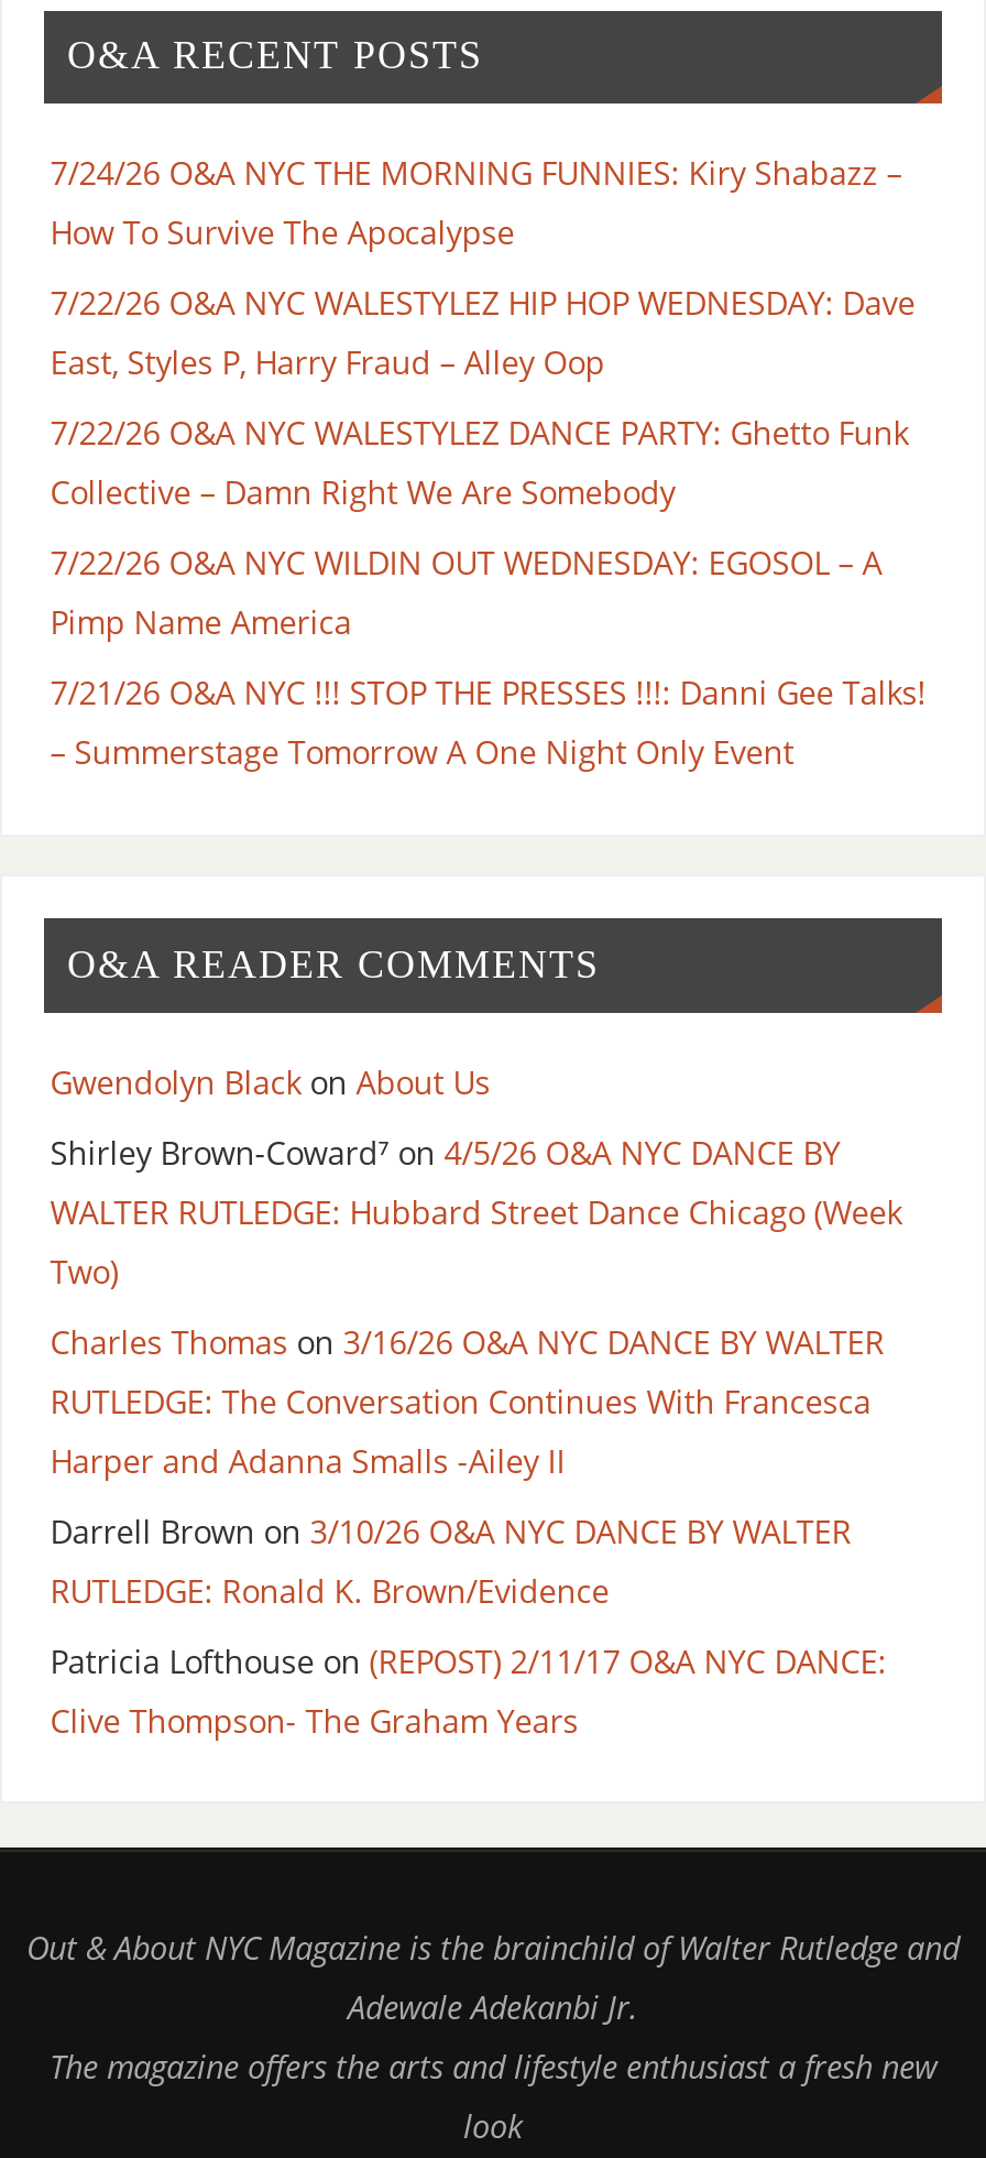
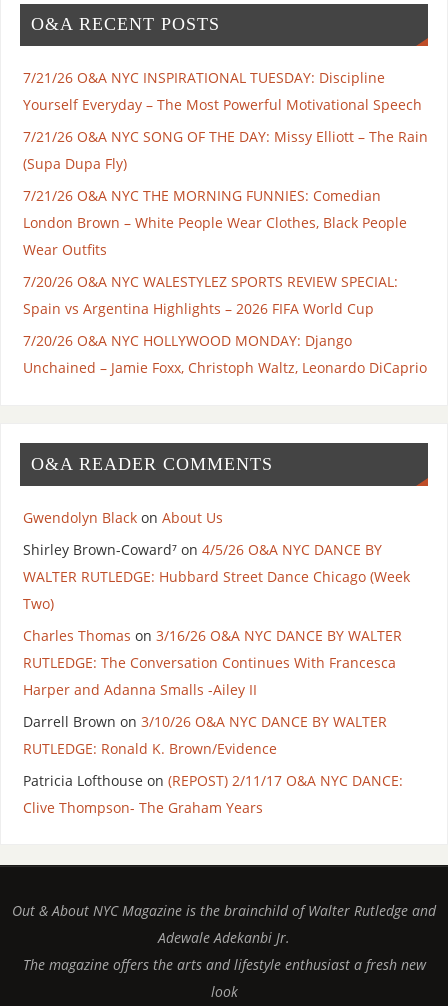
- 7/24/26 O&A NYC THE MORNING FUNNIES: Kiry Shabazz –
- How To Survive The Apocalypse
+ 7/21/26 O&A NYC INSPIRATIONAL TUESDAY: Discipline
+ Yourself Everyday – The Most Powerful Motivational Speech

- 7/22/26 O&A NYC WALESTYLEZ HIP HOP WEDNESDAY: Dave
- East, Styles P, Harry Fraud – Alley Oop
+ 7/21/26 O&A NYC SONG OF THE DAY: Missy Elliott – The Rain
+ (Supa Dupa Fly)

- 7/22/26 O&A NYC WALESTYLEZ DANCE PARTY: Ghetto Funk
- Collective – Damn Right We Are Somebody
+ 7/21/26 O&A NYC THE MORNING FUNNIES: Comedian
+ London Brown – White People Wear Clothes, Black People
+ Wear Outfits

- 7/22/26 O&A NYC WILDIN OUT WEDNESDAY: EGOSOL – A
- Pimp Name America
+ 7/20/26 O&A NYC WALESTYLEZ SPORTS REVIEW SPECIAL:
+ Spain vs Argentina Highlights – 2026 FIFA World Cup

- 7/21/26 O&A NYC !!! STOP THE PRESSES !!!: Danni Gee Talks!
- – Summerstage Tomorrow A One Night Only Event
+ 7/20/26 O&A NYC HOLLYWOOD MONDAY: Django
+ Unchained – Jamie Foxx, Christoph Waltz, Leonardo DiCaprio
